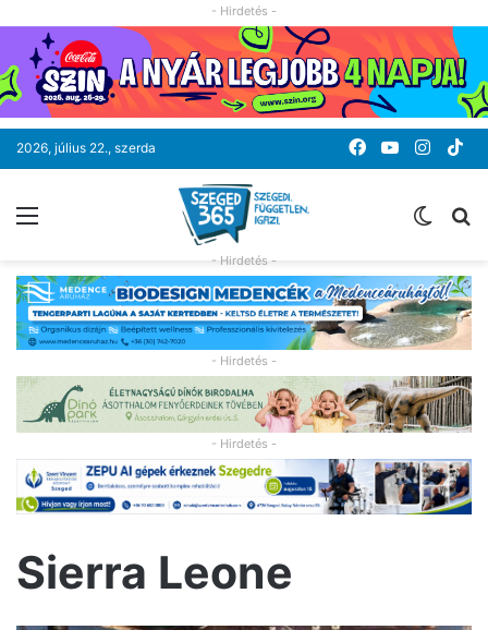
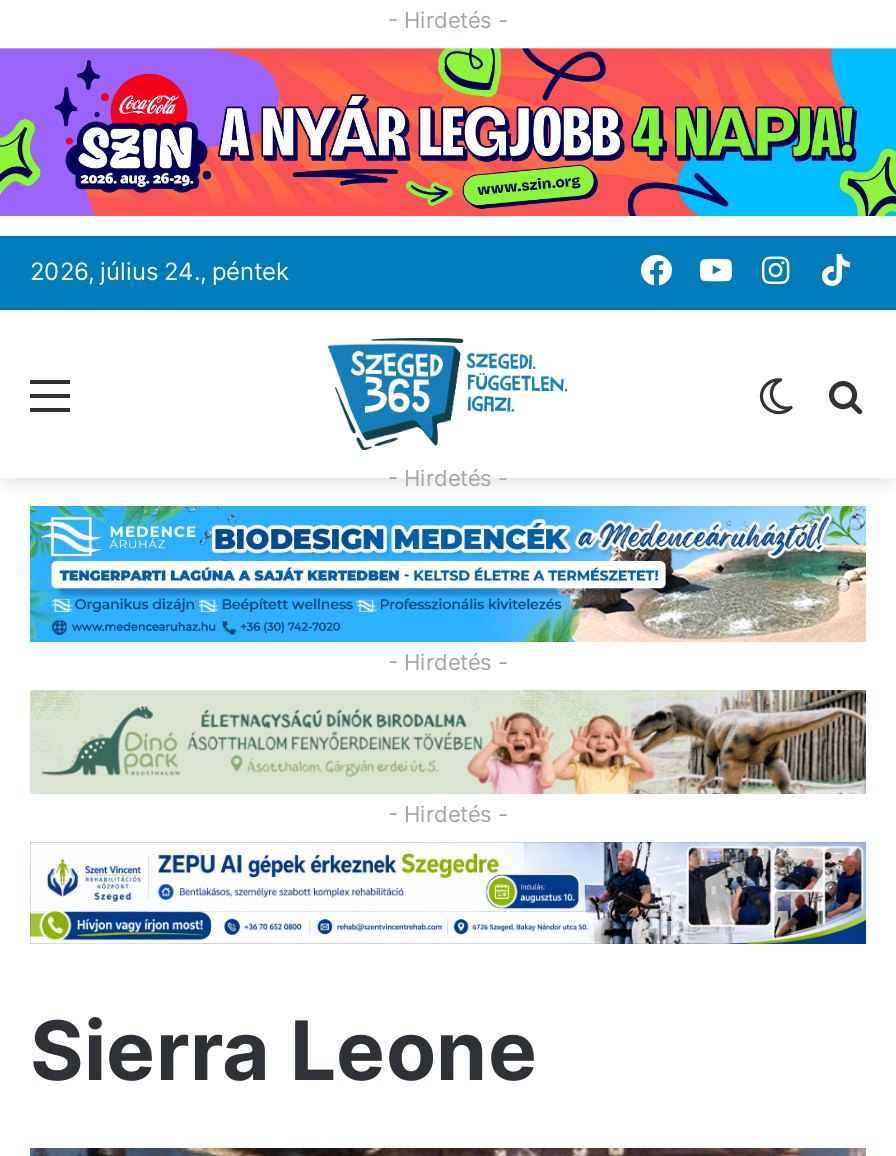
- 2026, július 22., szerda
+ 2026, július 24., péntek
